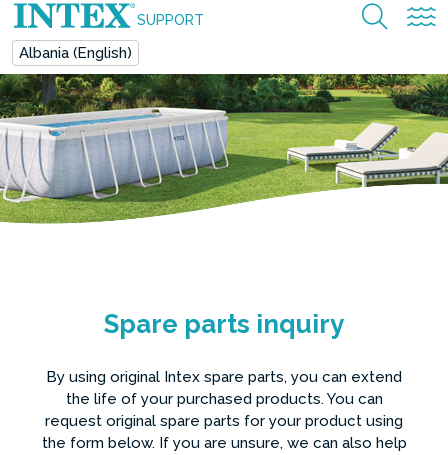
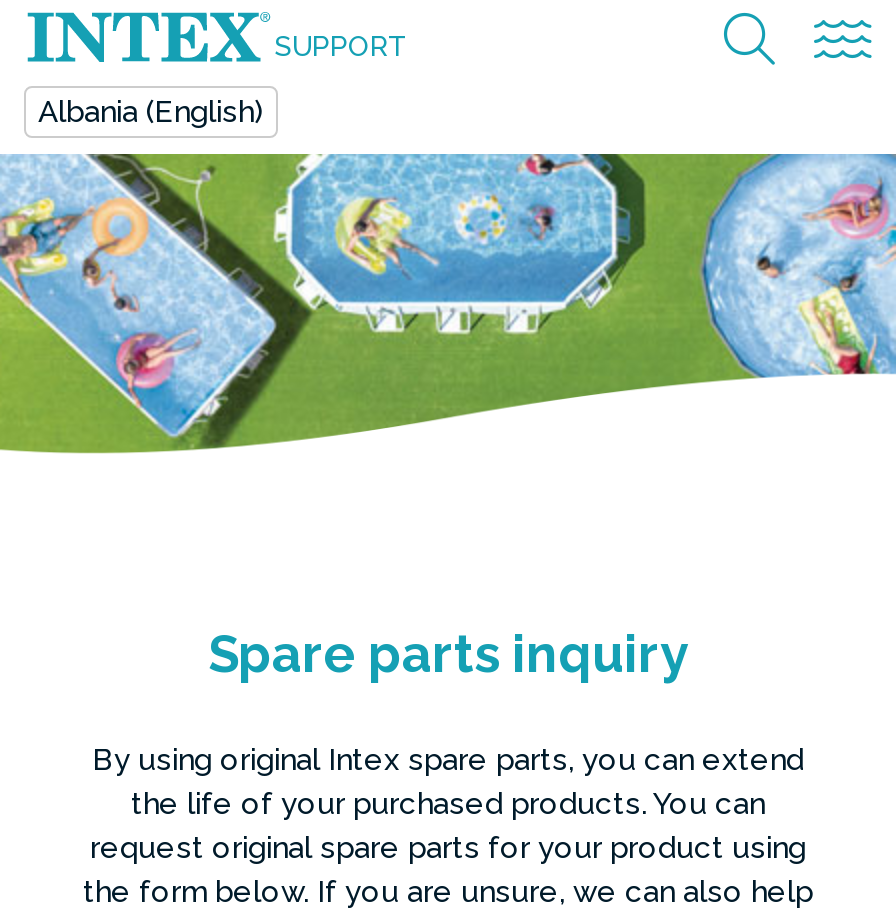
- [image]
+ [image]
